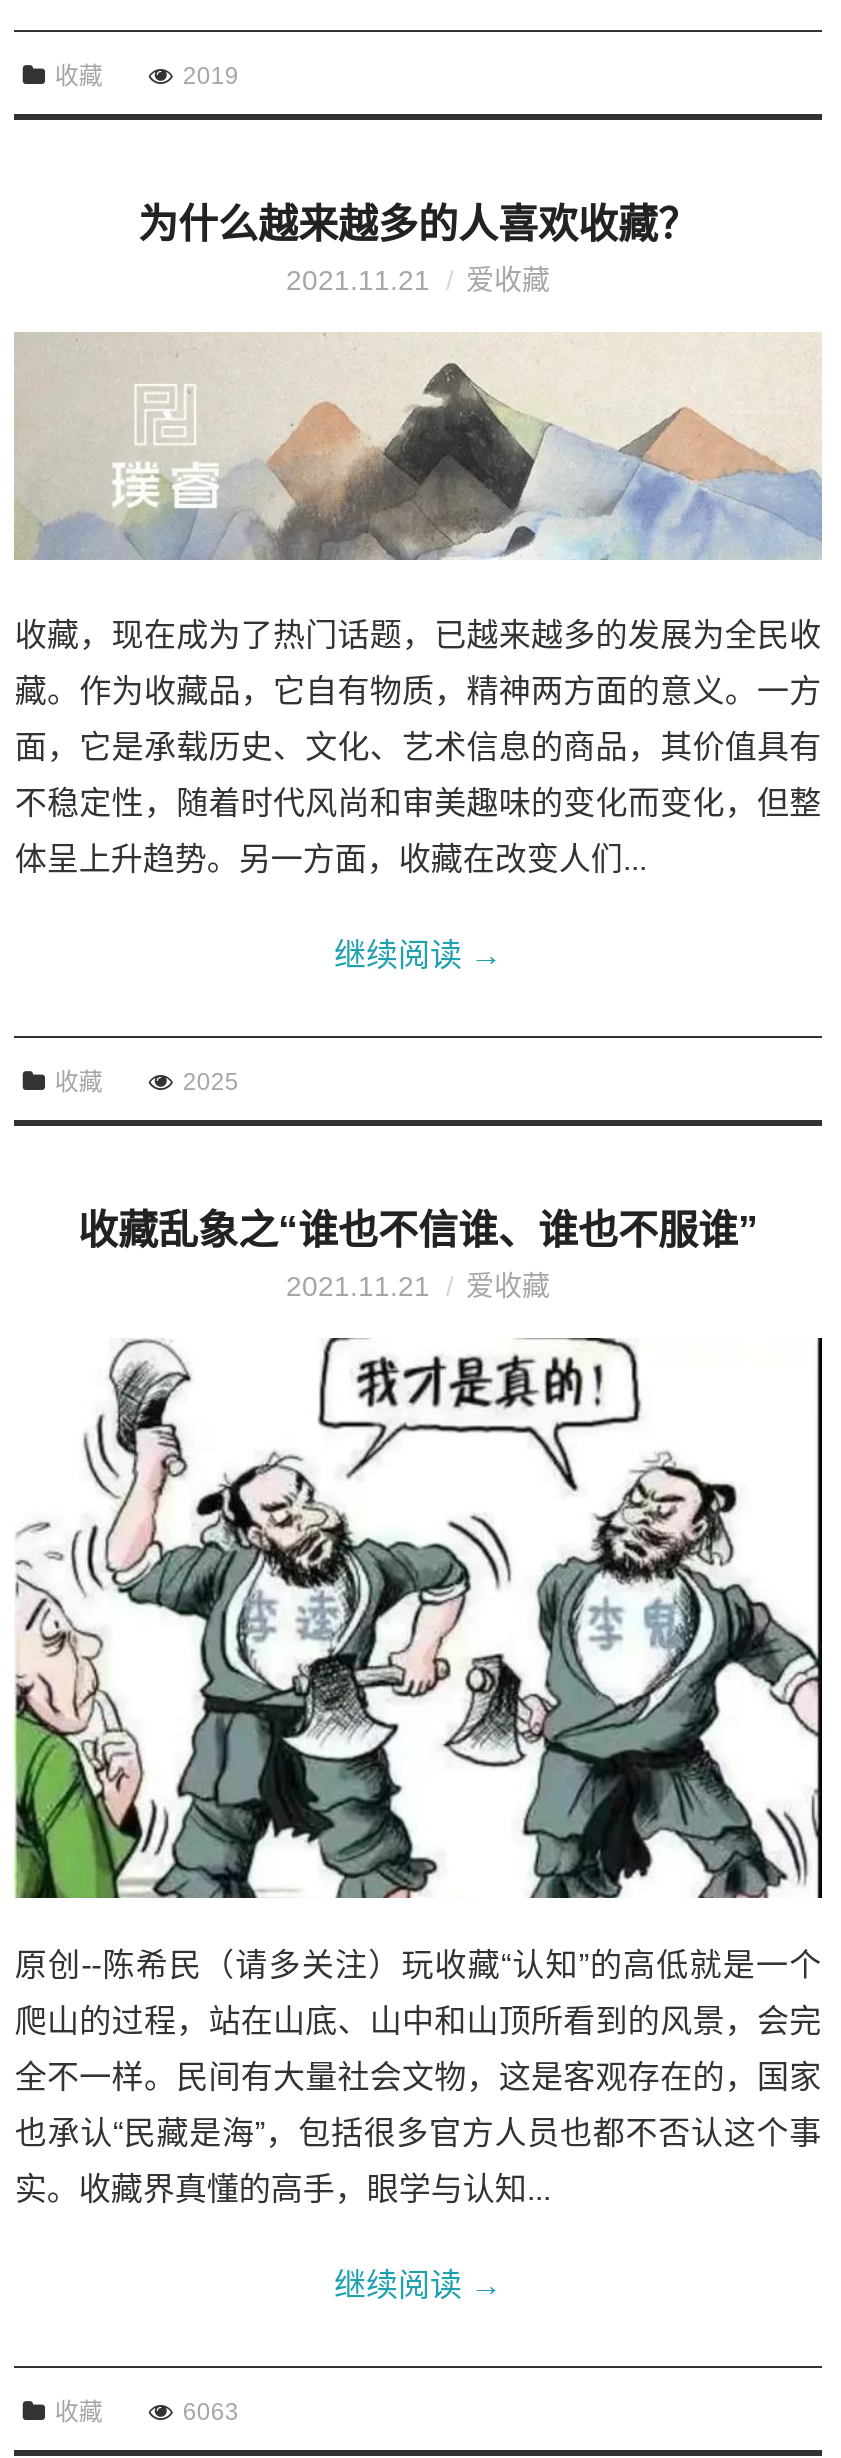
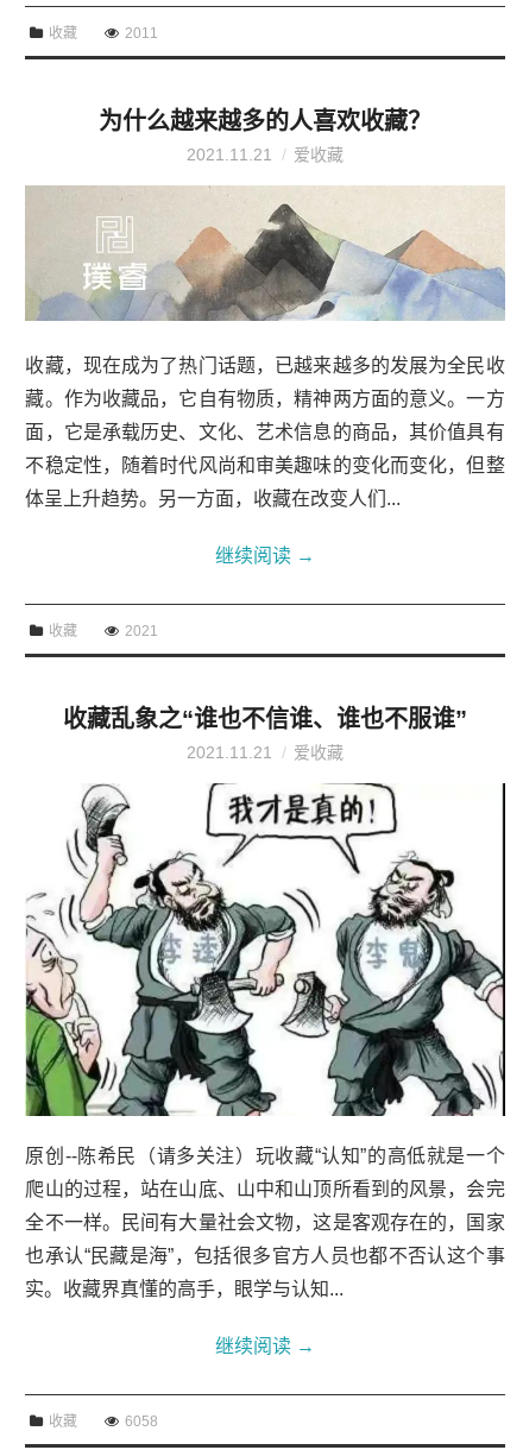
- 2019
+ 2011

- 2025
+ 2021

- 6063
+ 6058
